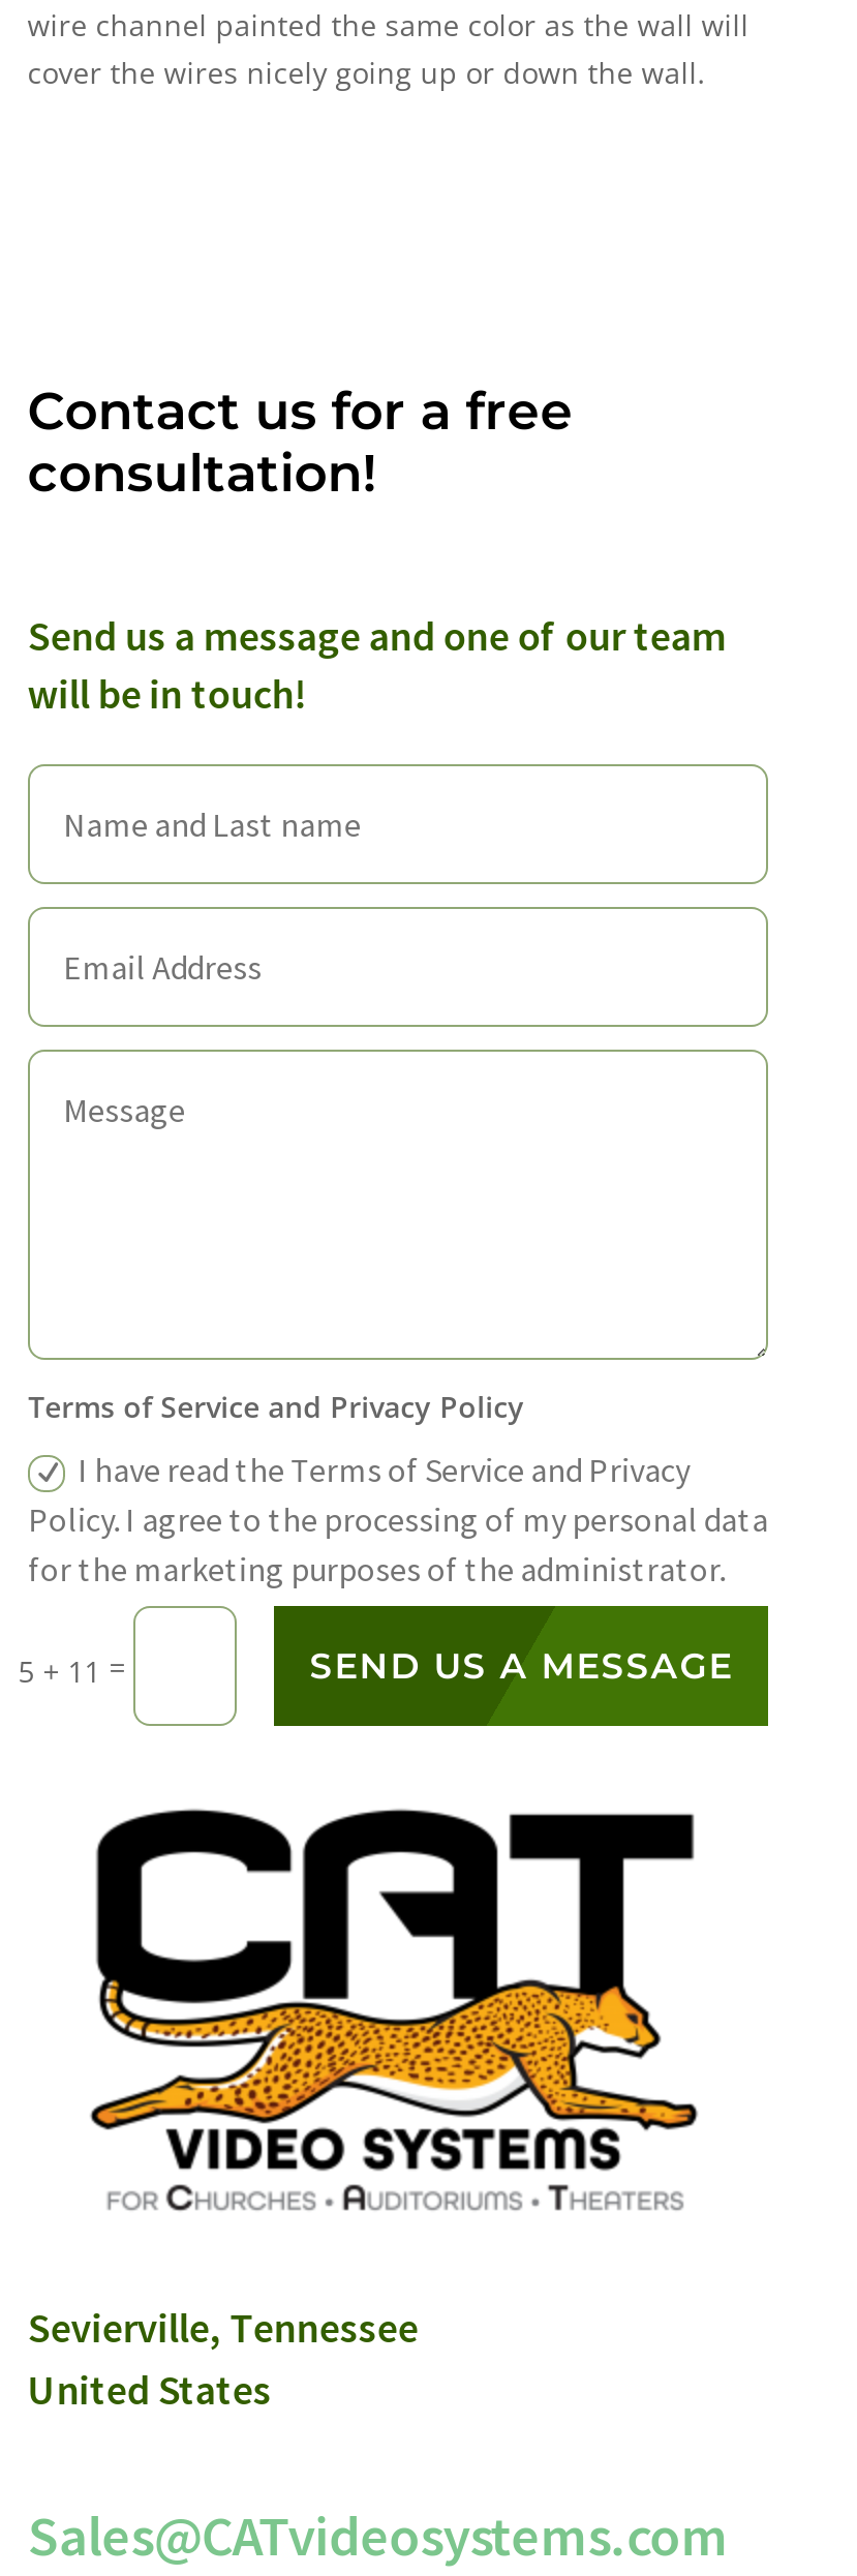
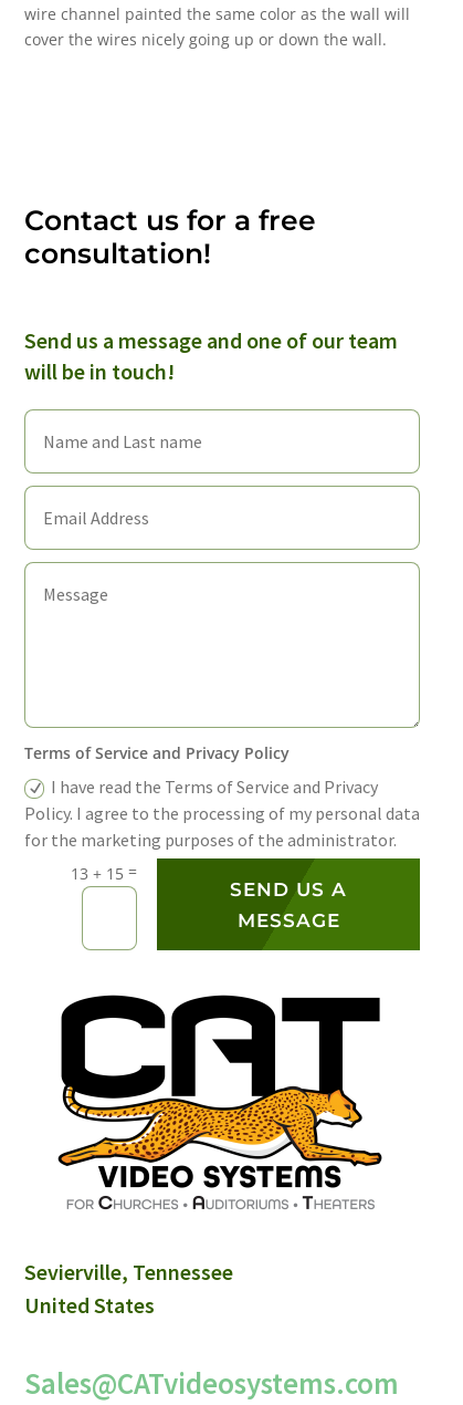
- 5 + 11 =
- SEND US A MESSAGE
+ 13 + 15 =
+ SEND US A
+ MESSAGE
